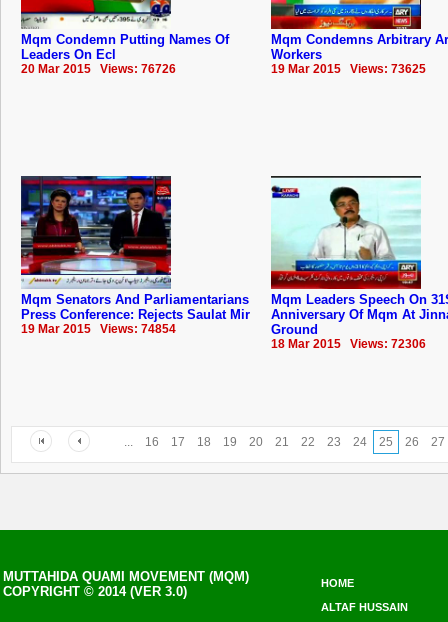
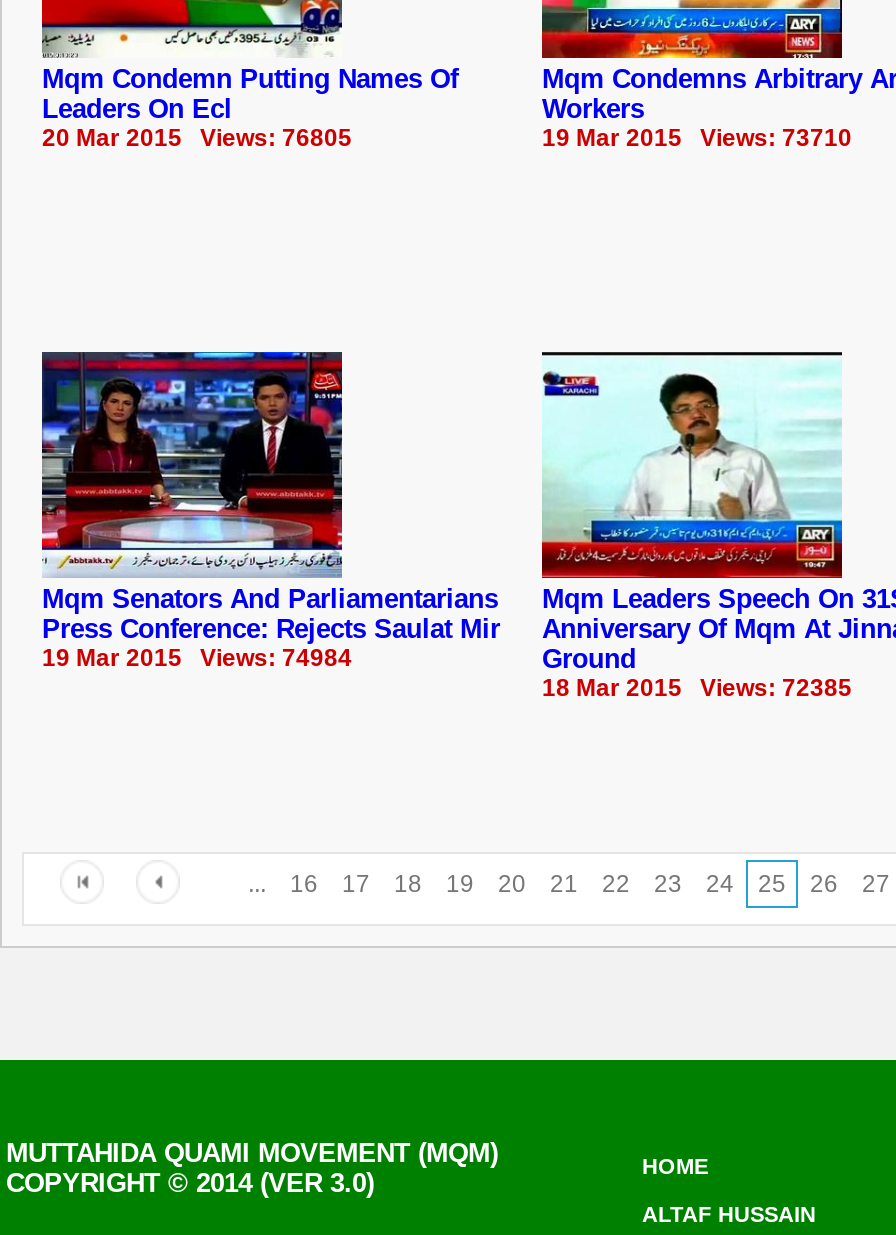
- 20 Mar 2015 Views: 76726
+ 20 Mar 2015 Views: 76805

- 19 Mar 2015 Views: 73625
+ 19 Mar 2015 Views: 73710

- 19 Mar 2015 Views: 74854
+ 19 Mar 2015 Views: 74984

- 18 Mar 2015 Views: 72306
+ 18 Mar 2015 Views: 72385
